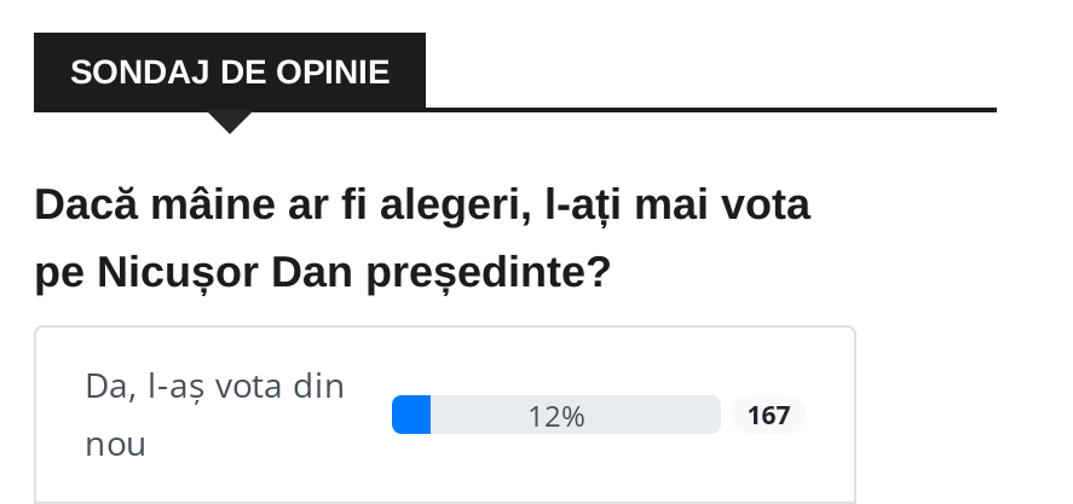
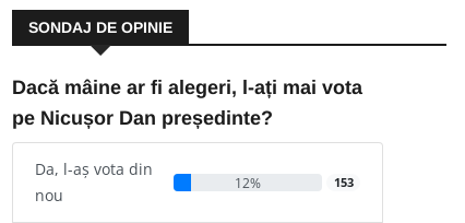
- 167
+ 153
